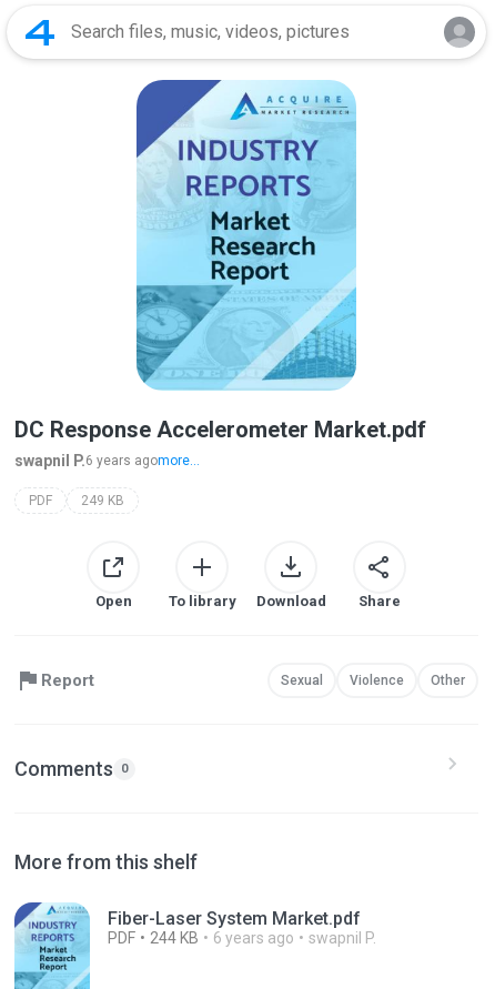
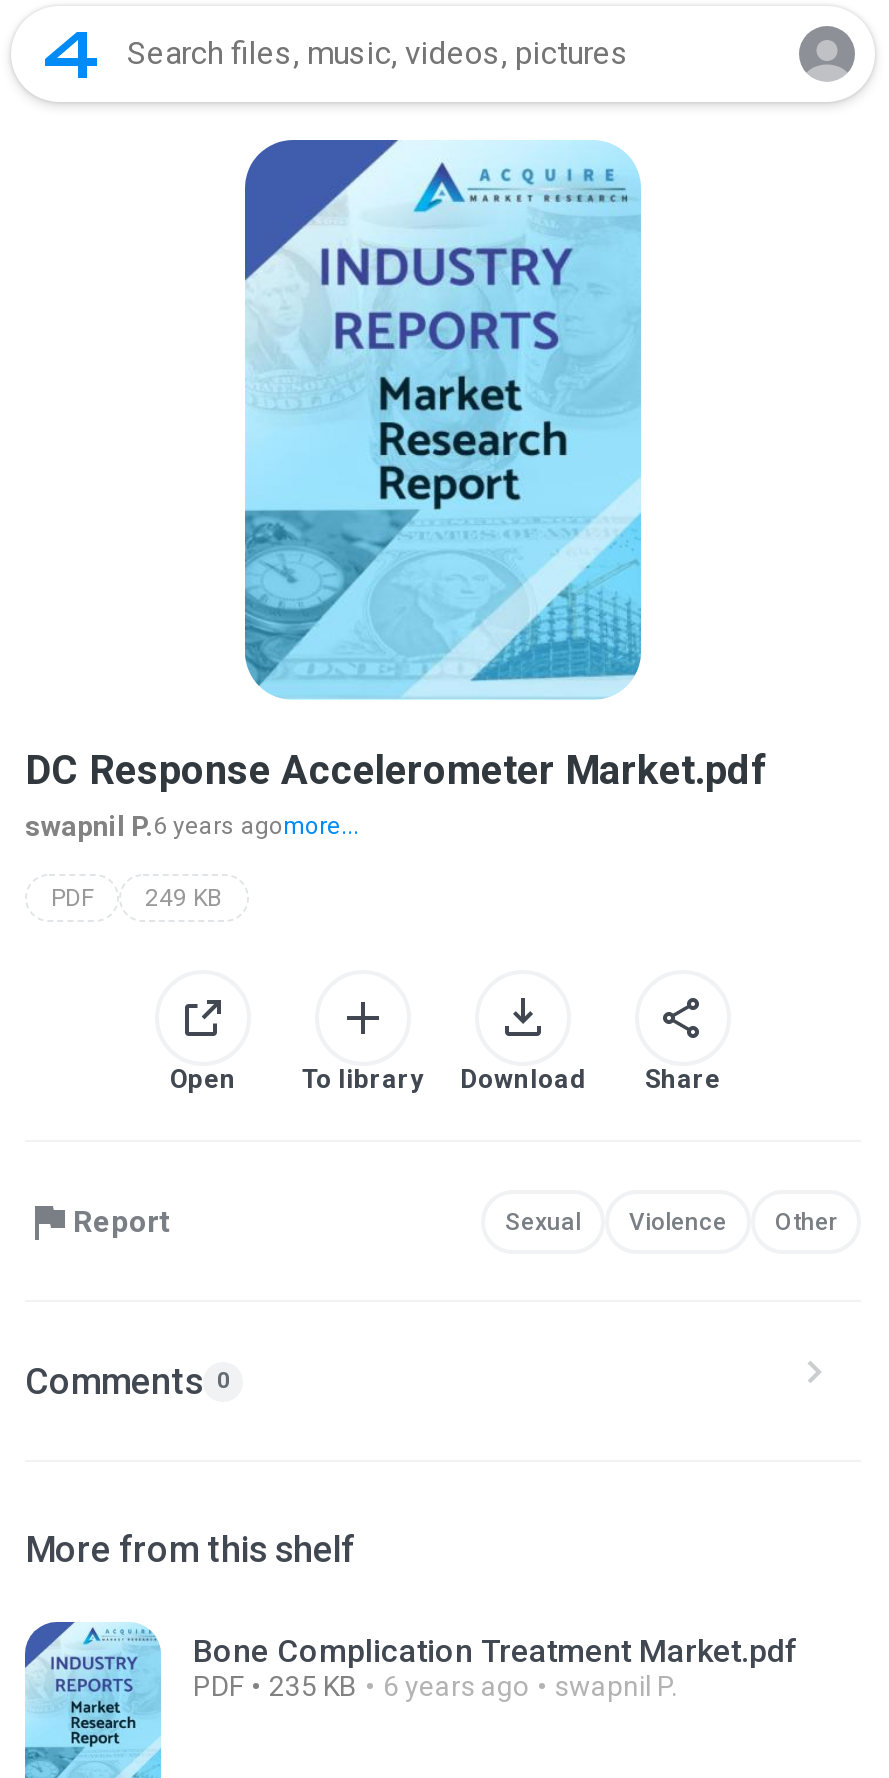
- Fiber-Laser System Market.pdf
+ Bone Complication Treatment Market.pdf

- PDF 244 KB 6 years ago swapnil P.
+ PDF 235 KB 6 years ago swapnil P.
